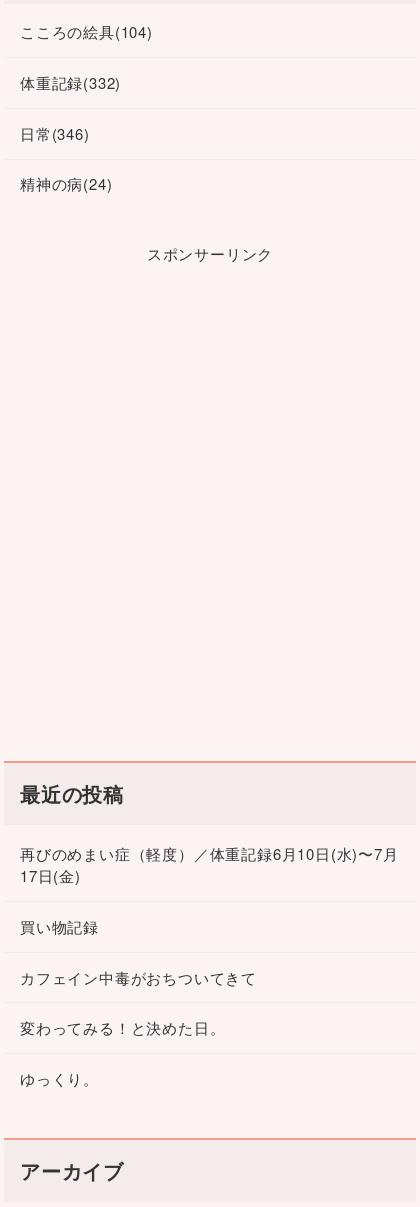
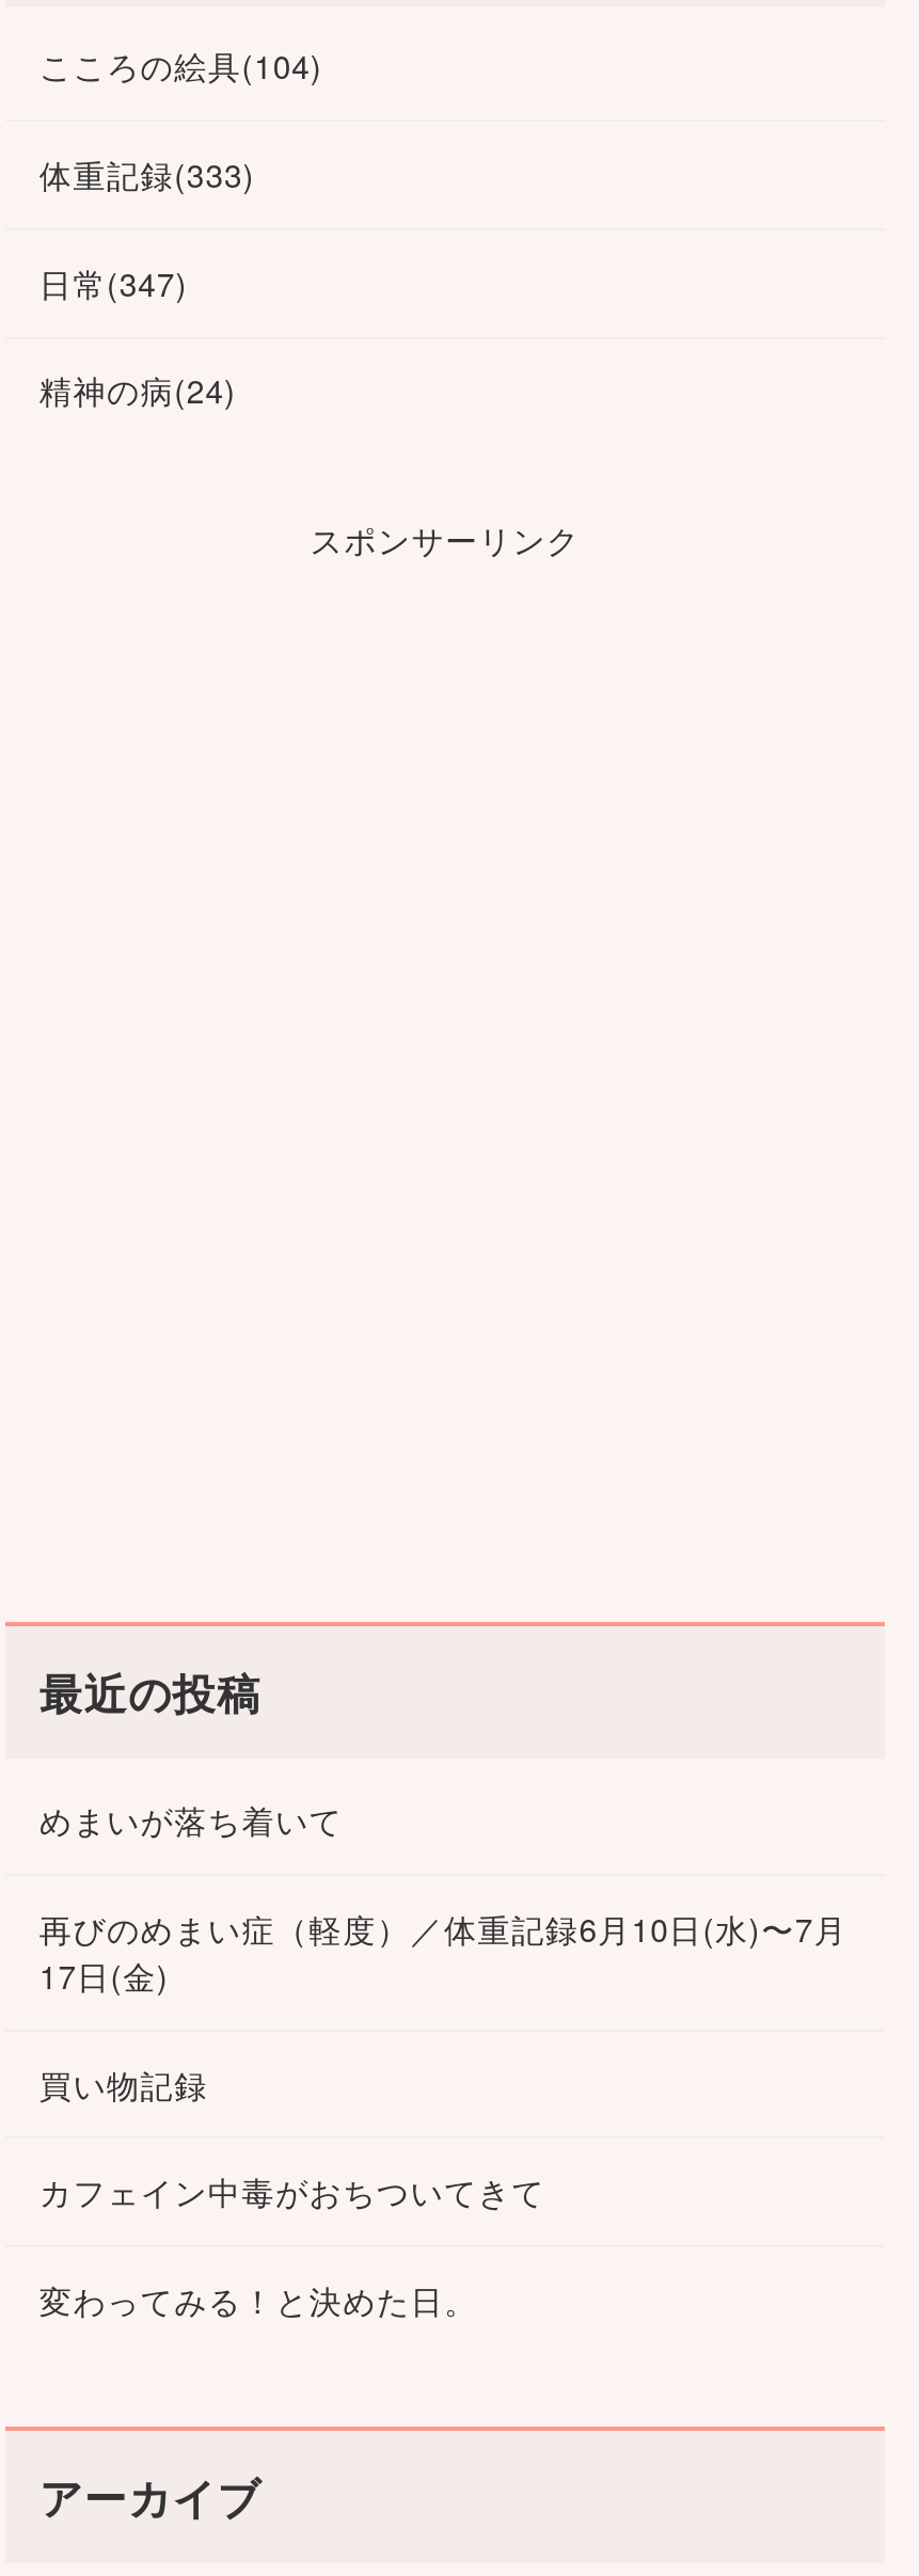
- 体重記録(332)
+ 体重記録(333)

- 日常(346)
+ 日常(347)

+ めまいが落ち着いて

moved down: 再びのめまい症（軽度）／体重記録6月10日(水)〜7月 | 17日(金) | 買い物記録 | カフェイン中毒がおちついてきて | 変わってみる！と決めた日。

- ゆっくり。
